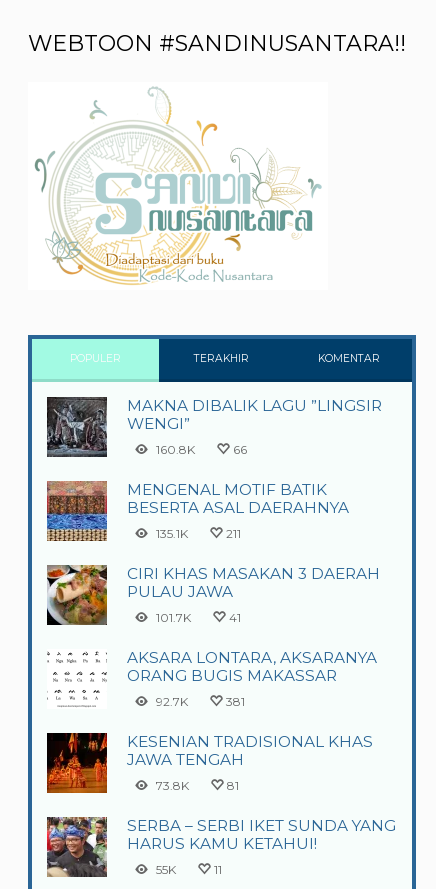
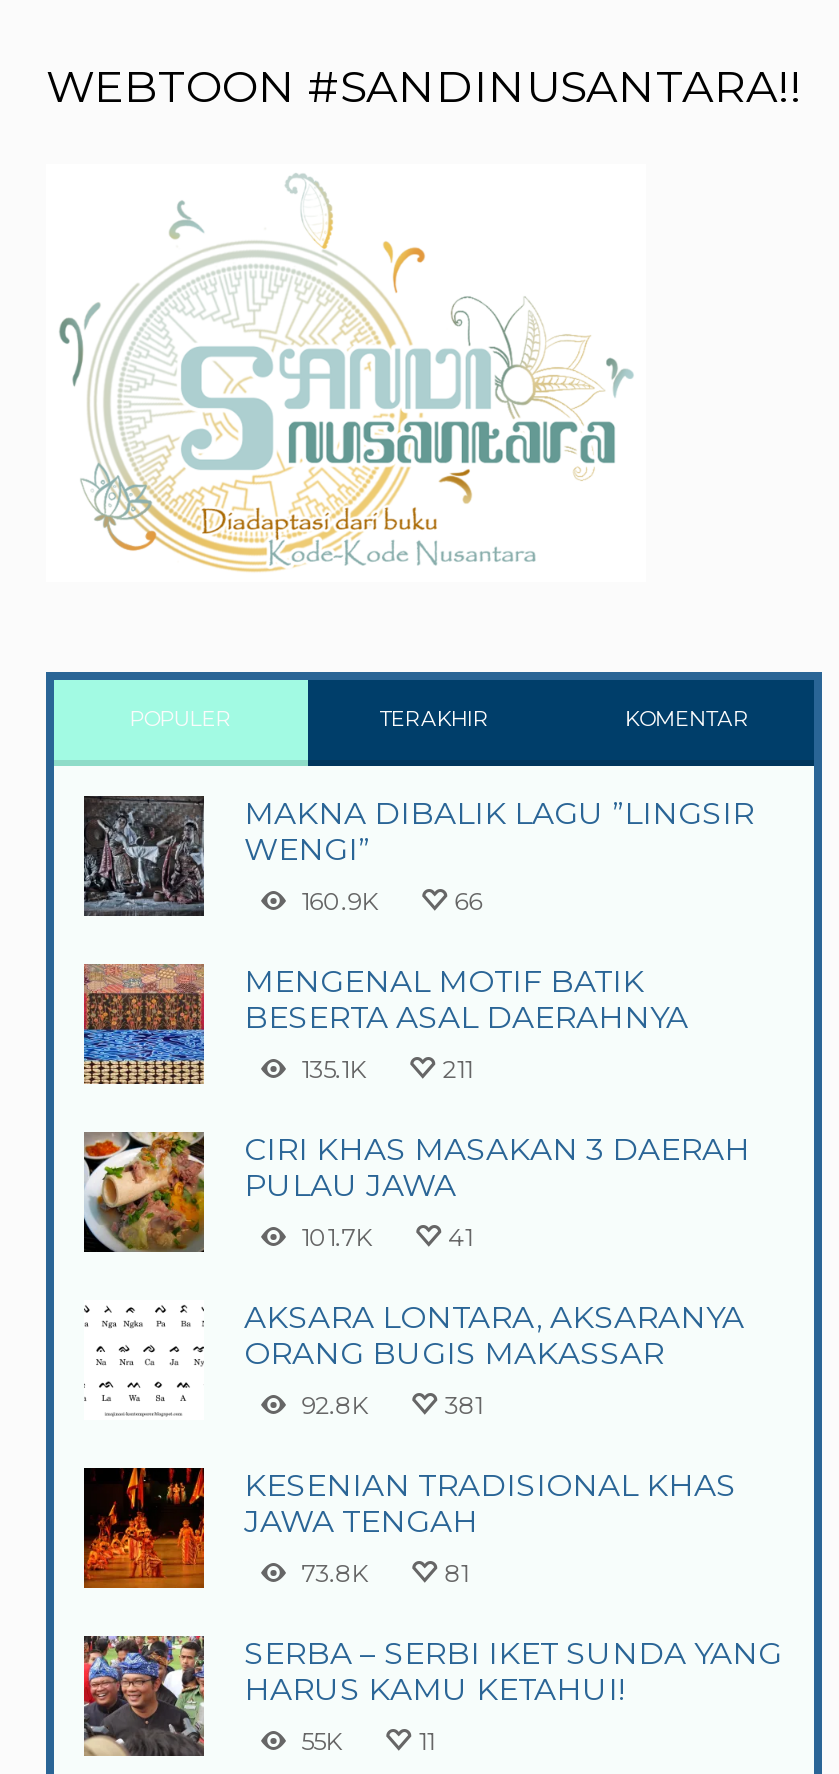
- 160.8K
+ 160.9K

- 92.7K
+ 92.8K
